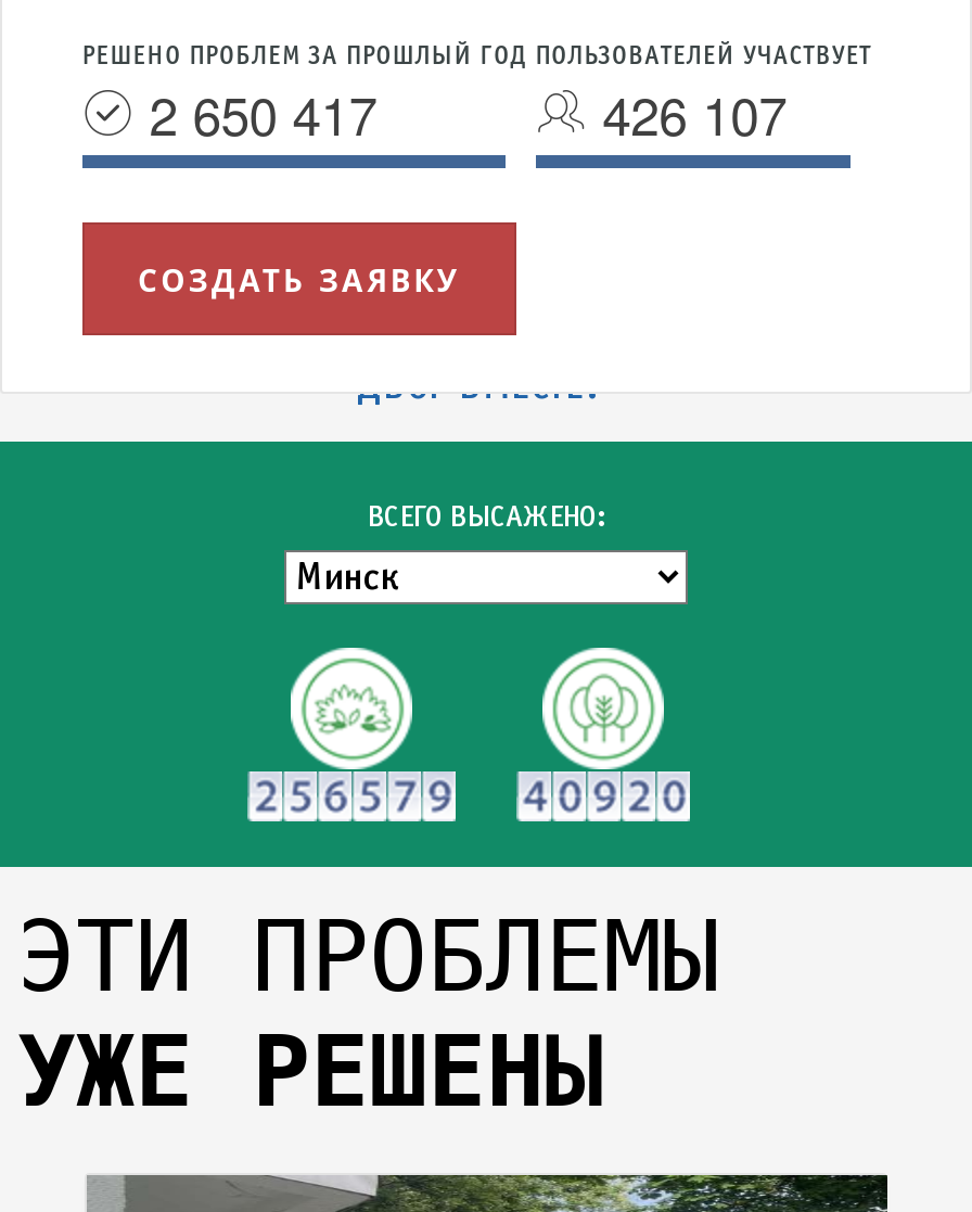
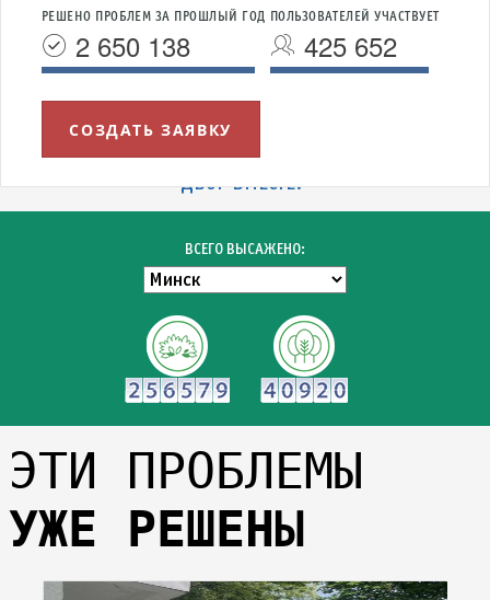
- 2 650 417
+ 2 650 138

- 426 107
+ 425 652
